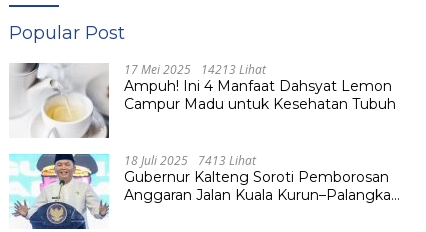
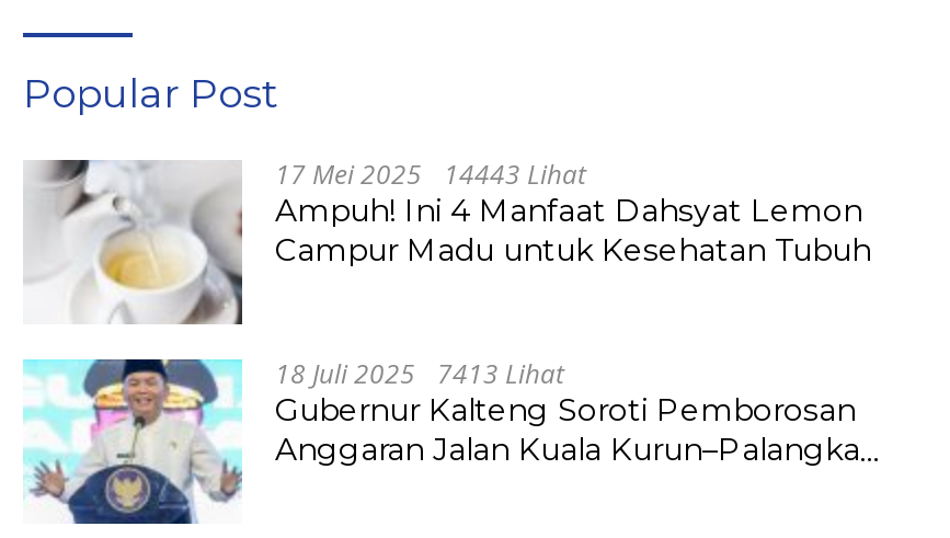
- 17 Mei 2025 14213 Lihat
+ 17 Mei 2025 14443 Lihat
